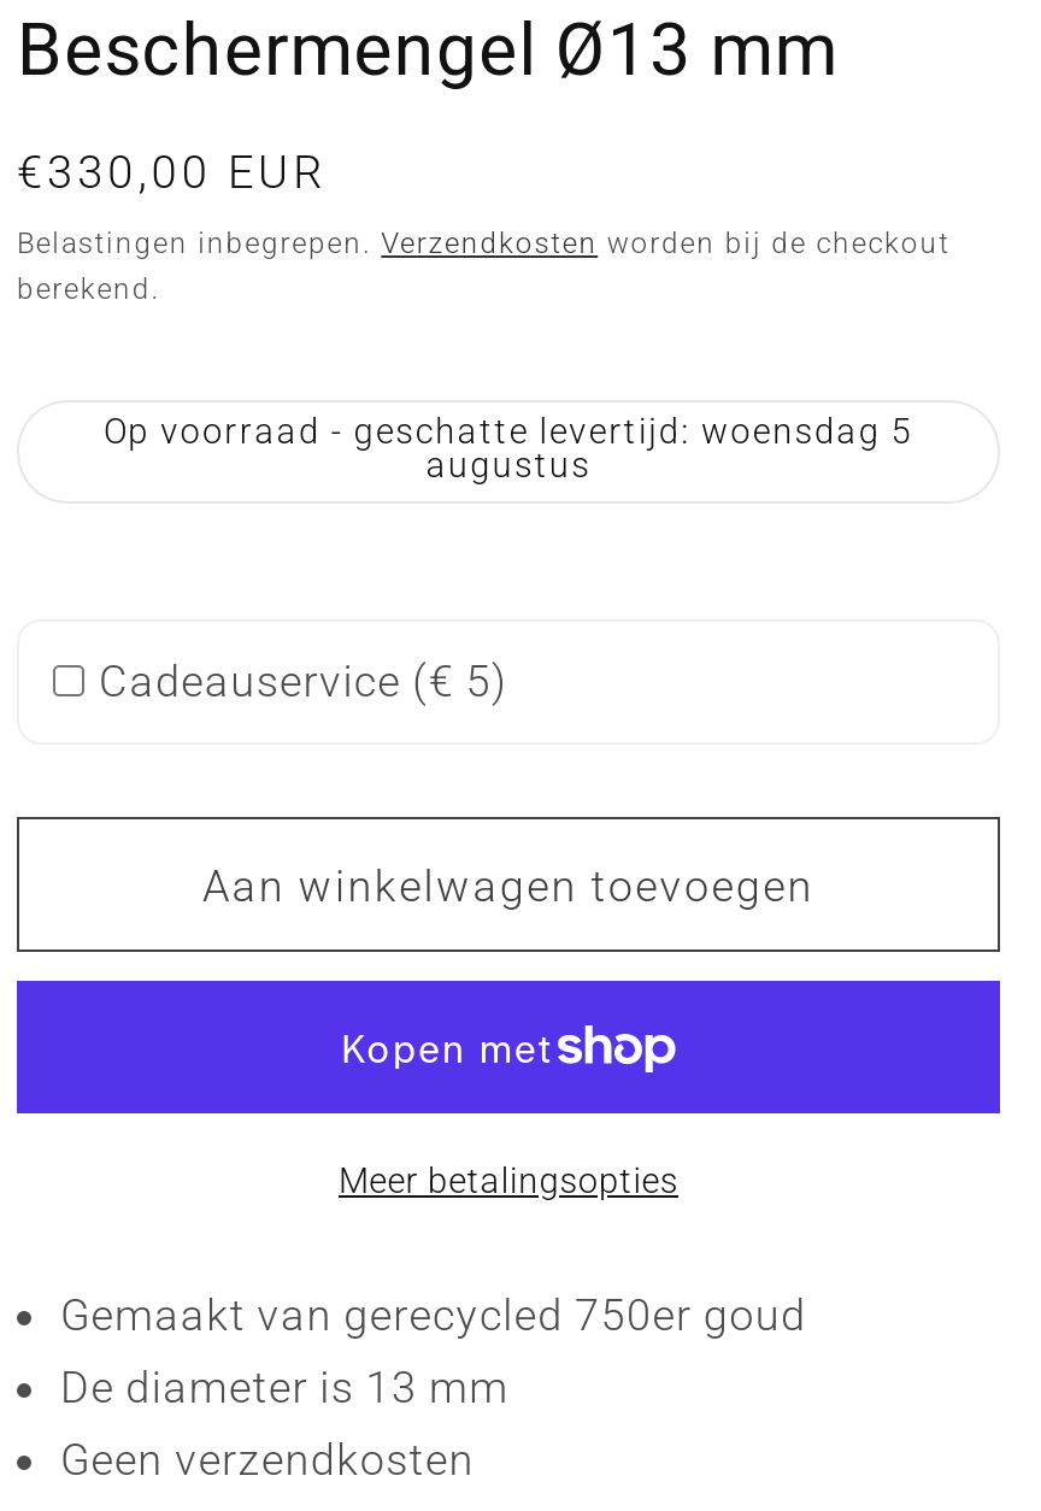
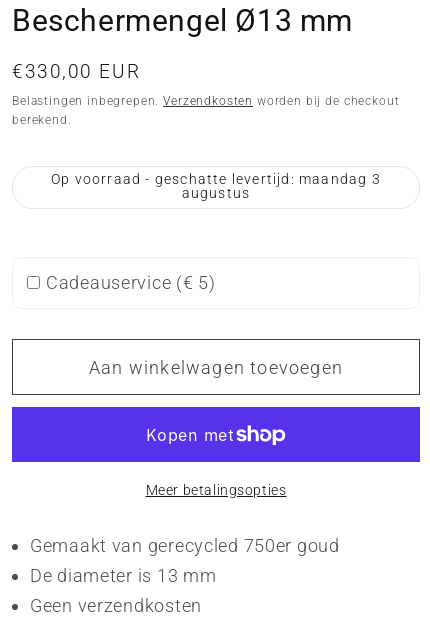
- Op voorraad - geschatte levertijd: woensdag 5
+ Op voorraad - geschatte levertijd: maandag 3
